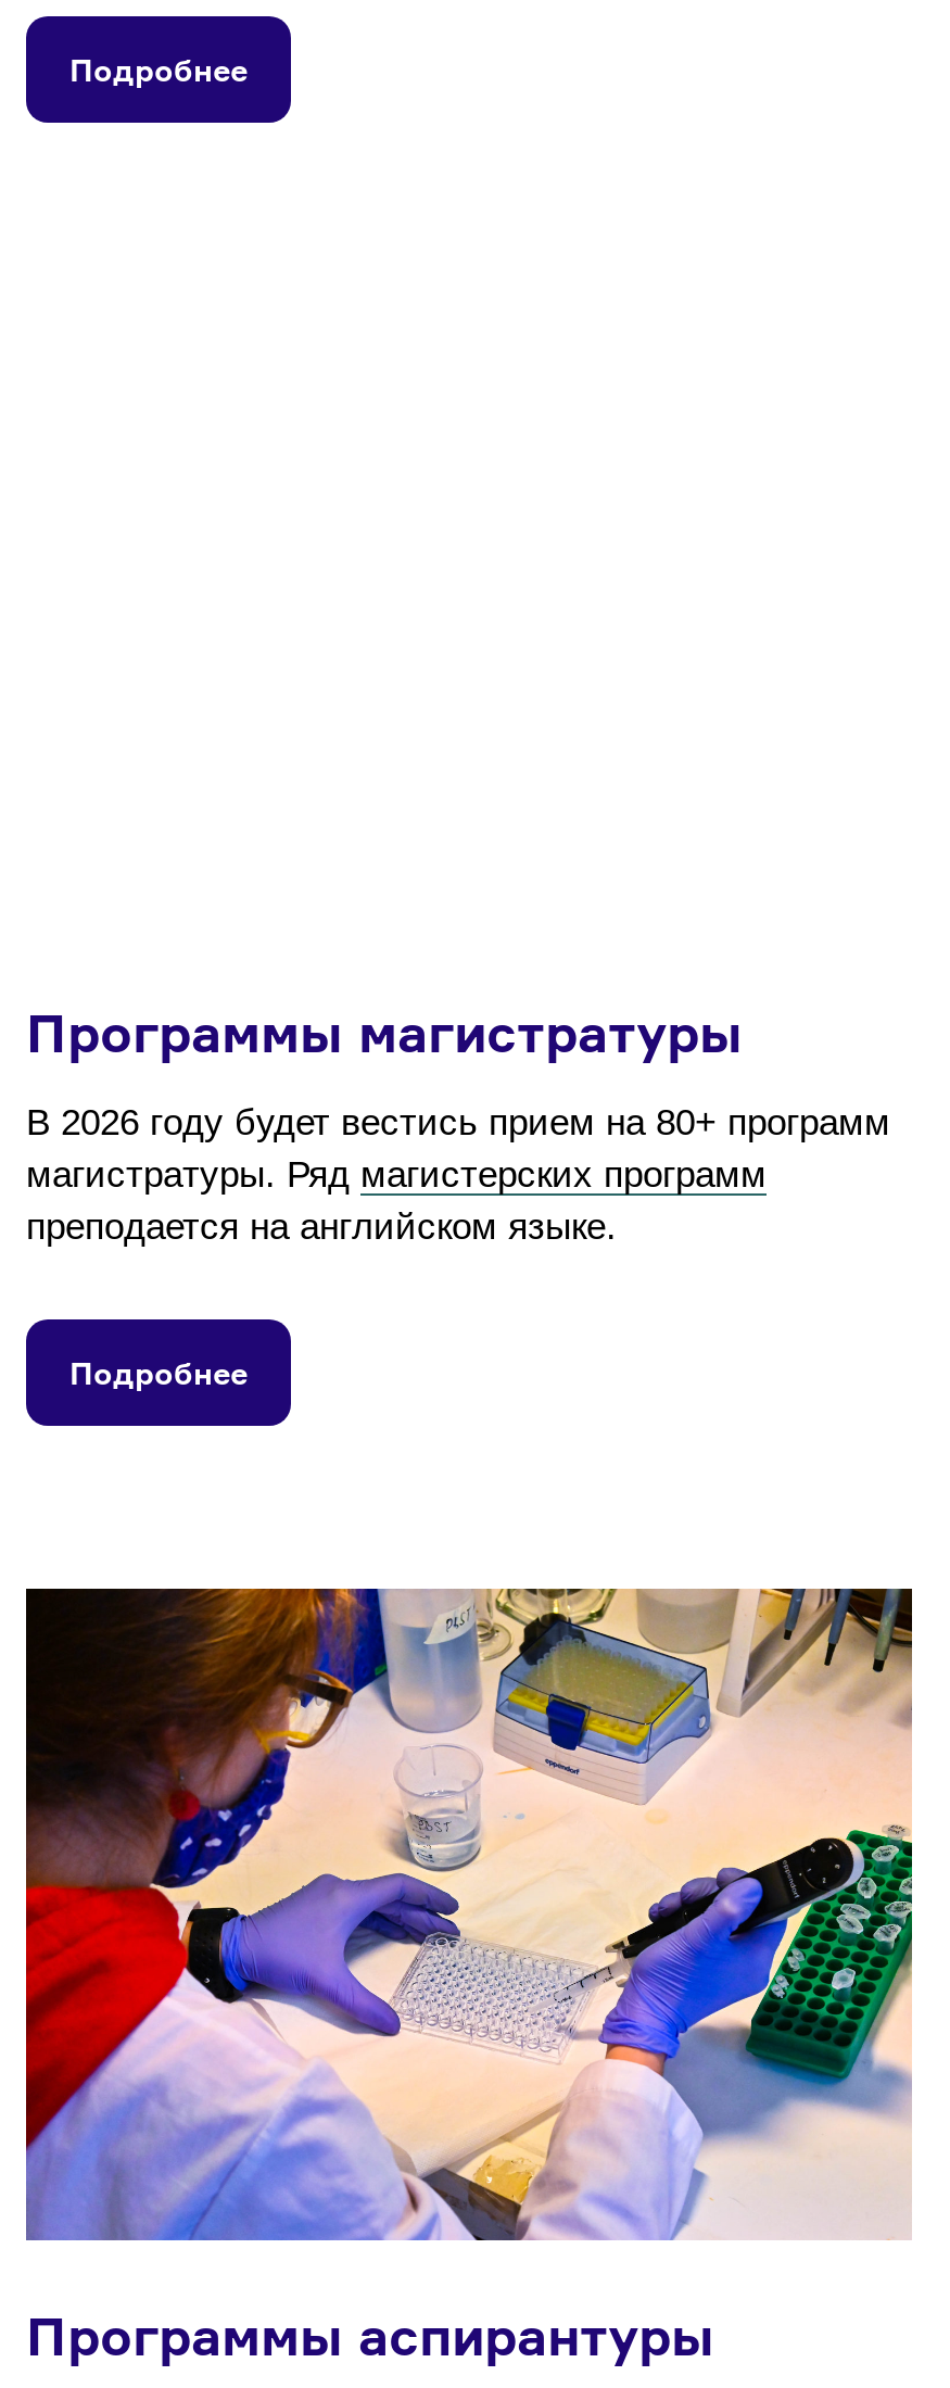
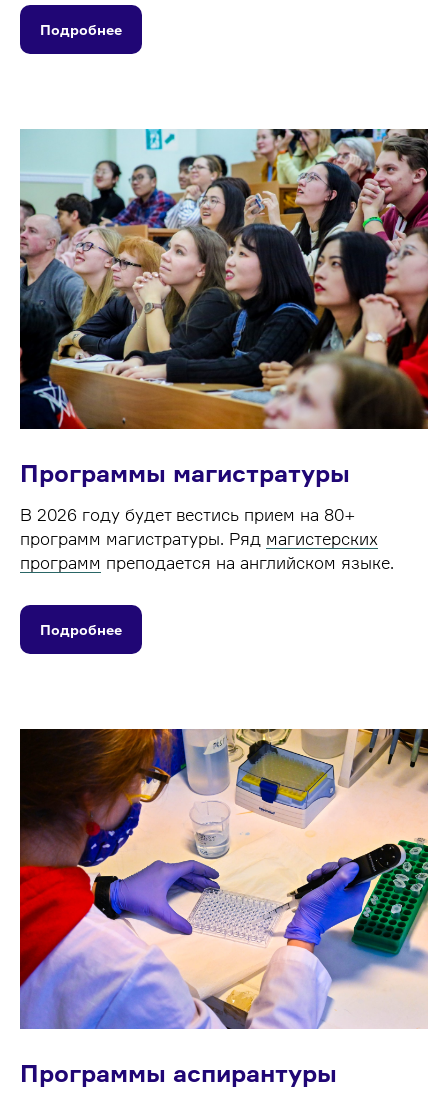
+ [image]
